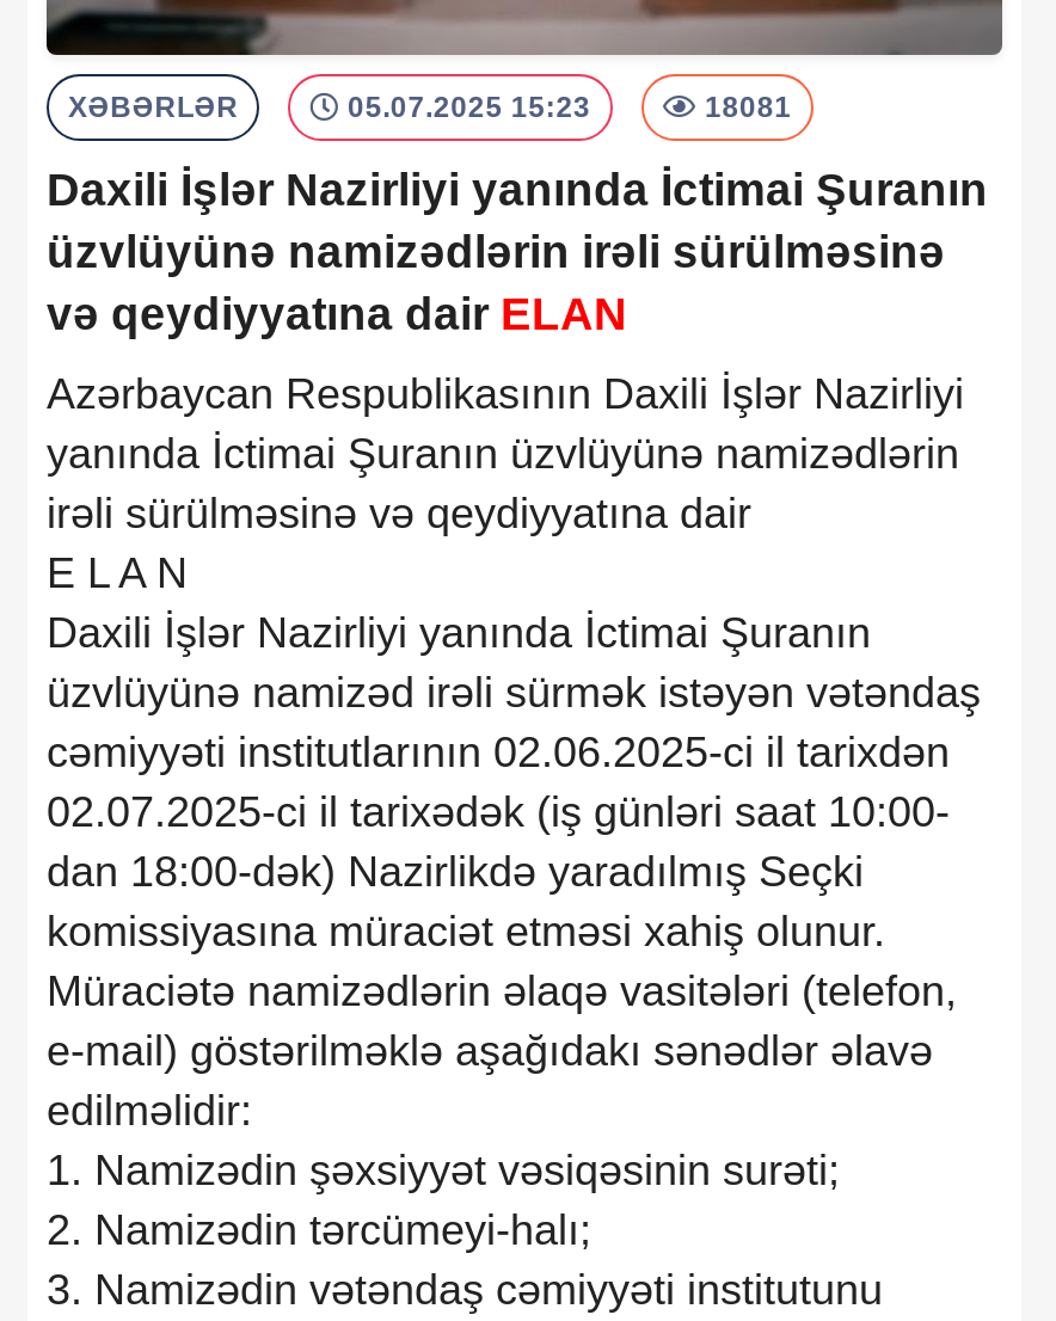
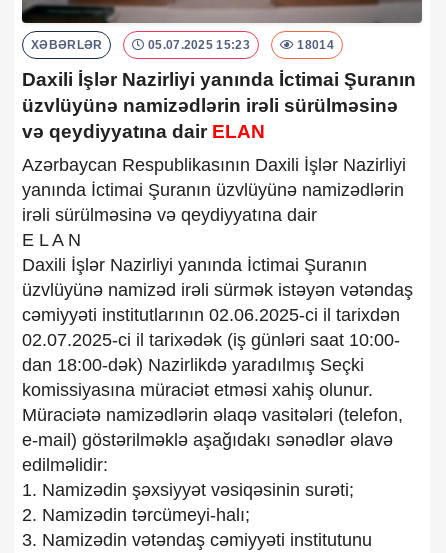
- 18081
+ 18014
